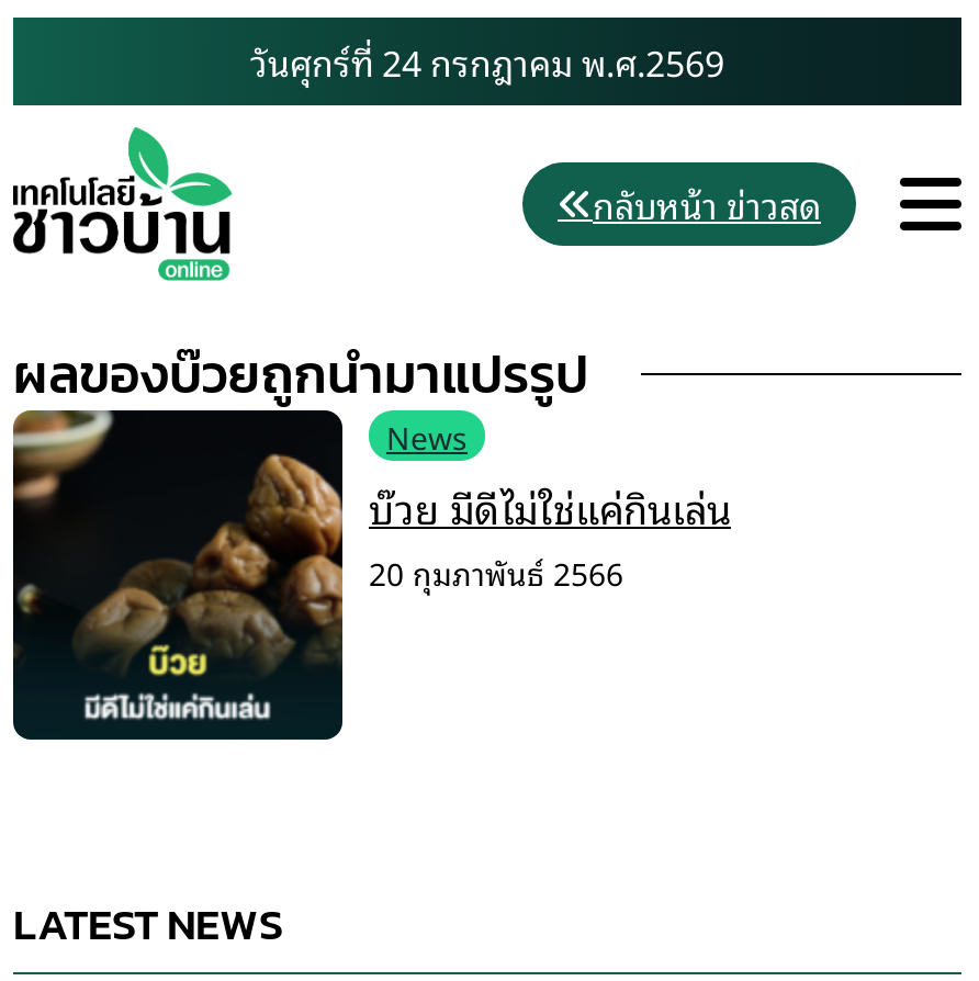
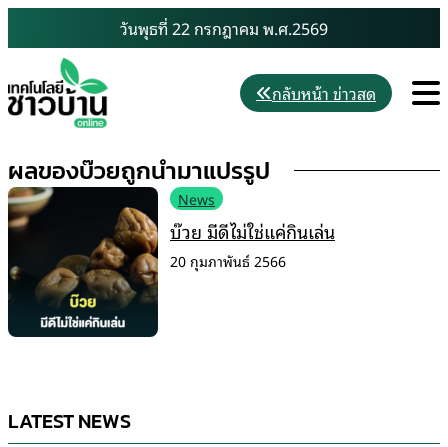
- วันศุกร์ที่ 24 กรกฎาคม พ.ศ.2569
+ วันพุธที่ 22 กรกฎาคม พ.ศ.2569
